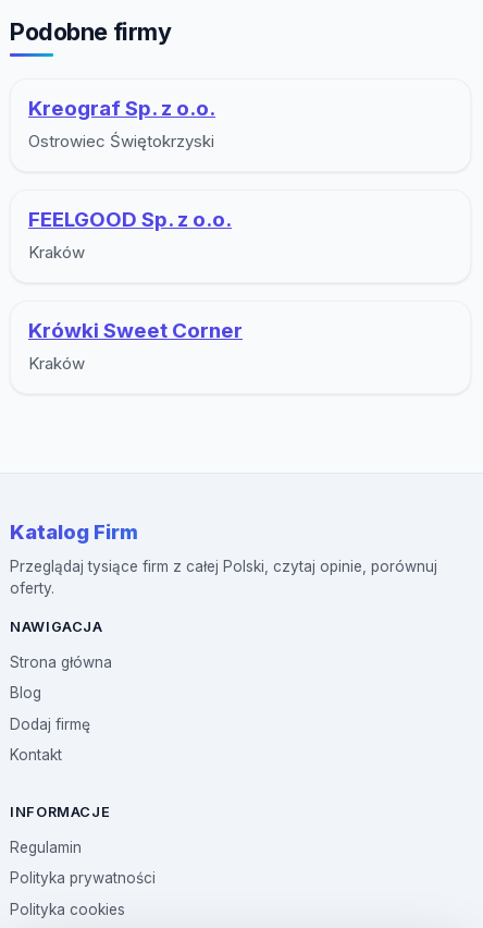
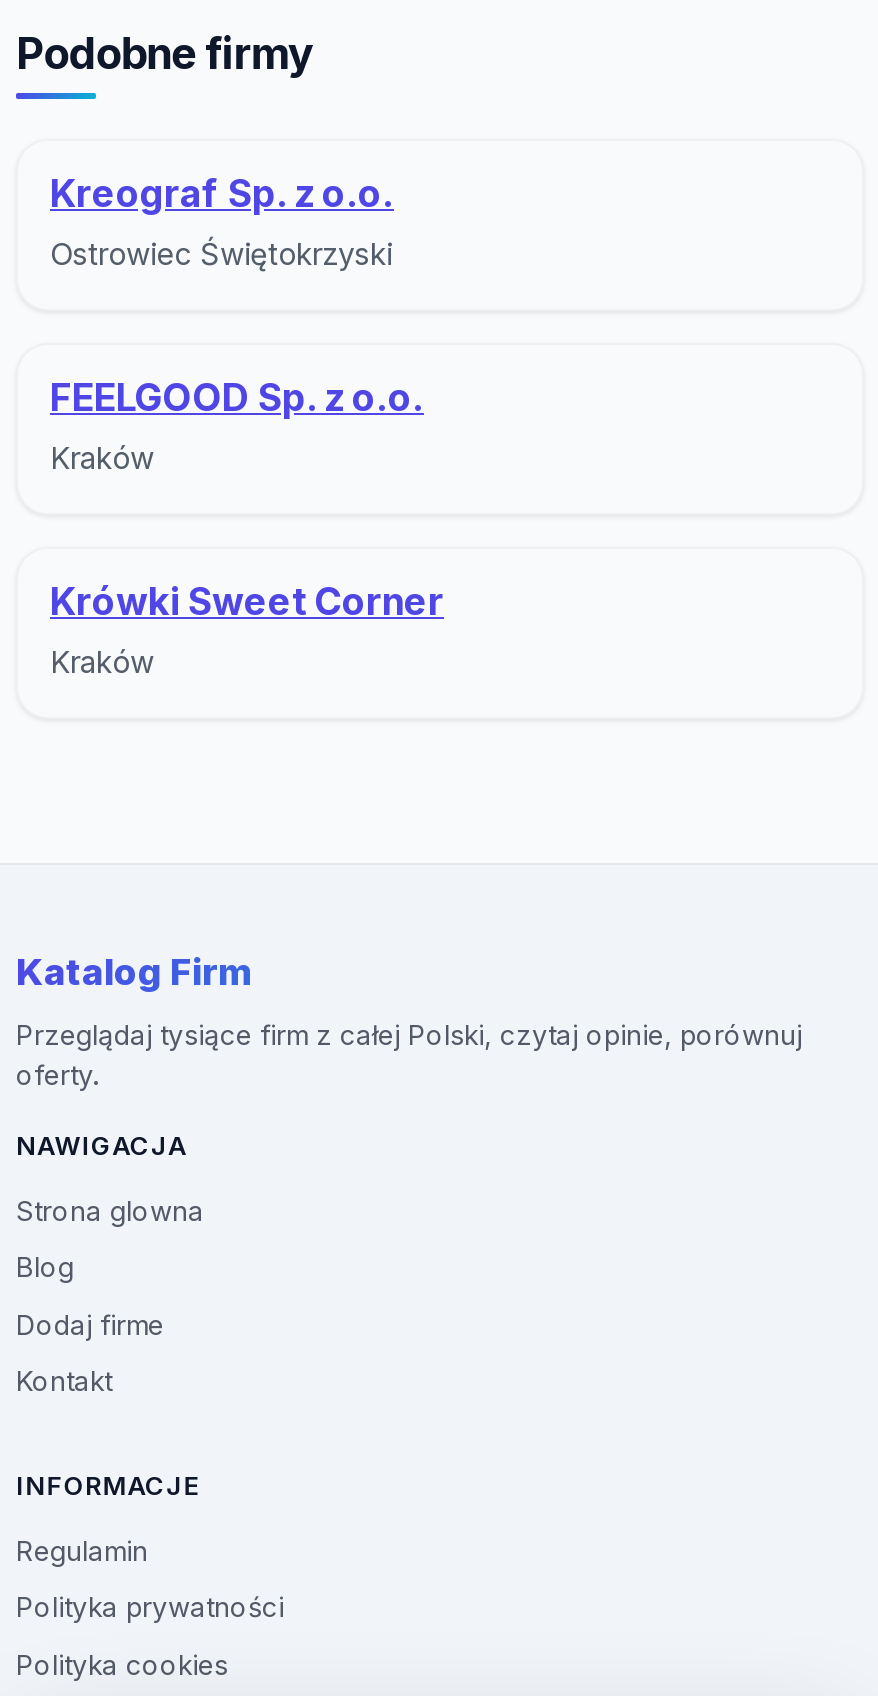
- Strona główna
+ Strona glowna

- Dodaj firmę
+ Dodaj firme
